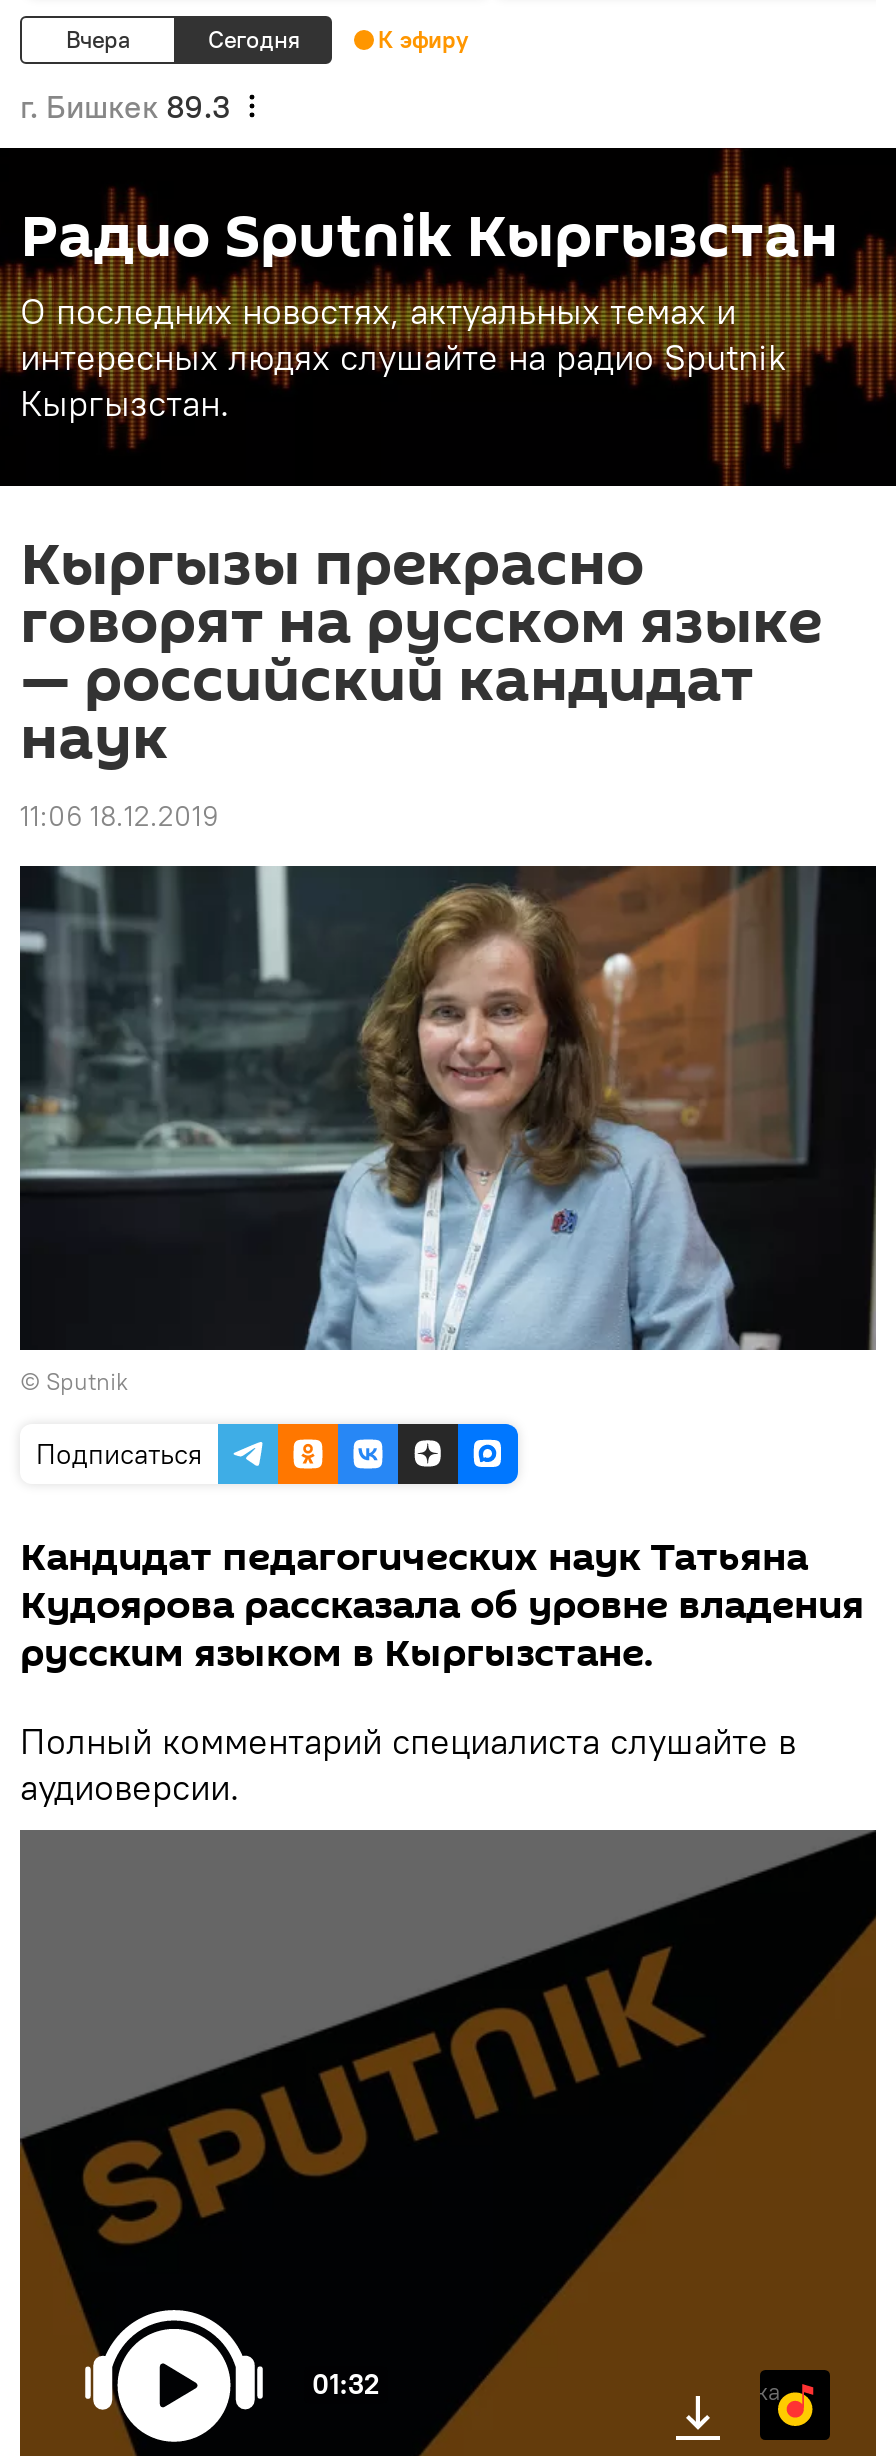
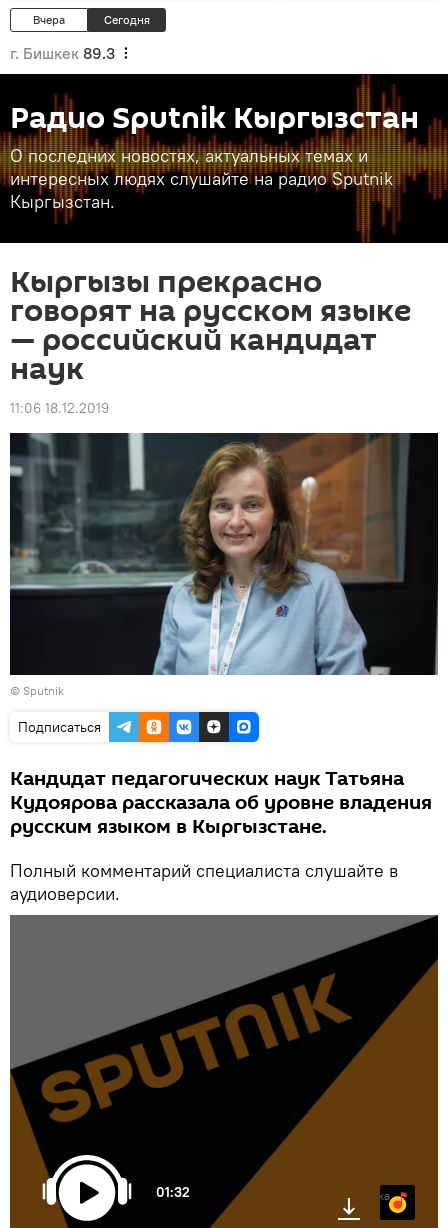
- К эфиру
